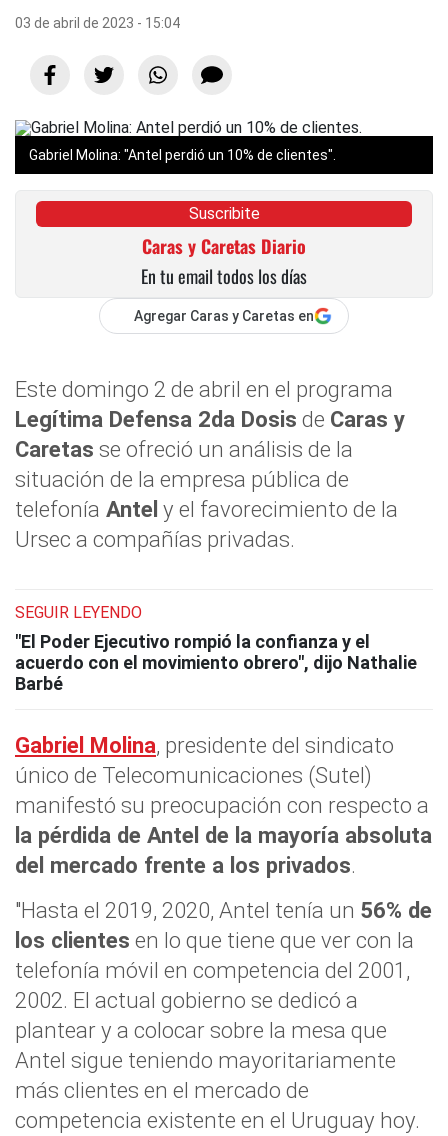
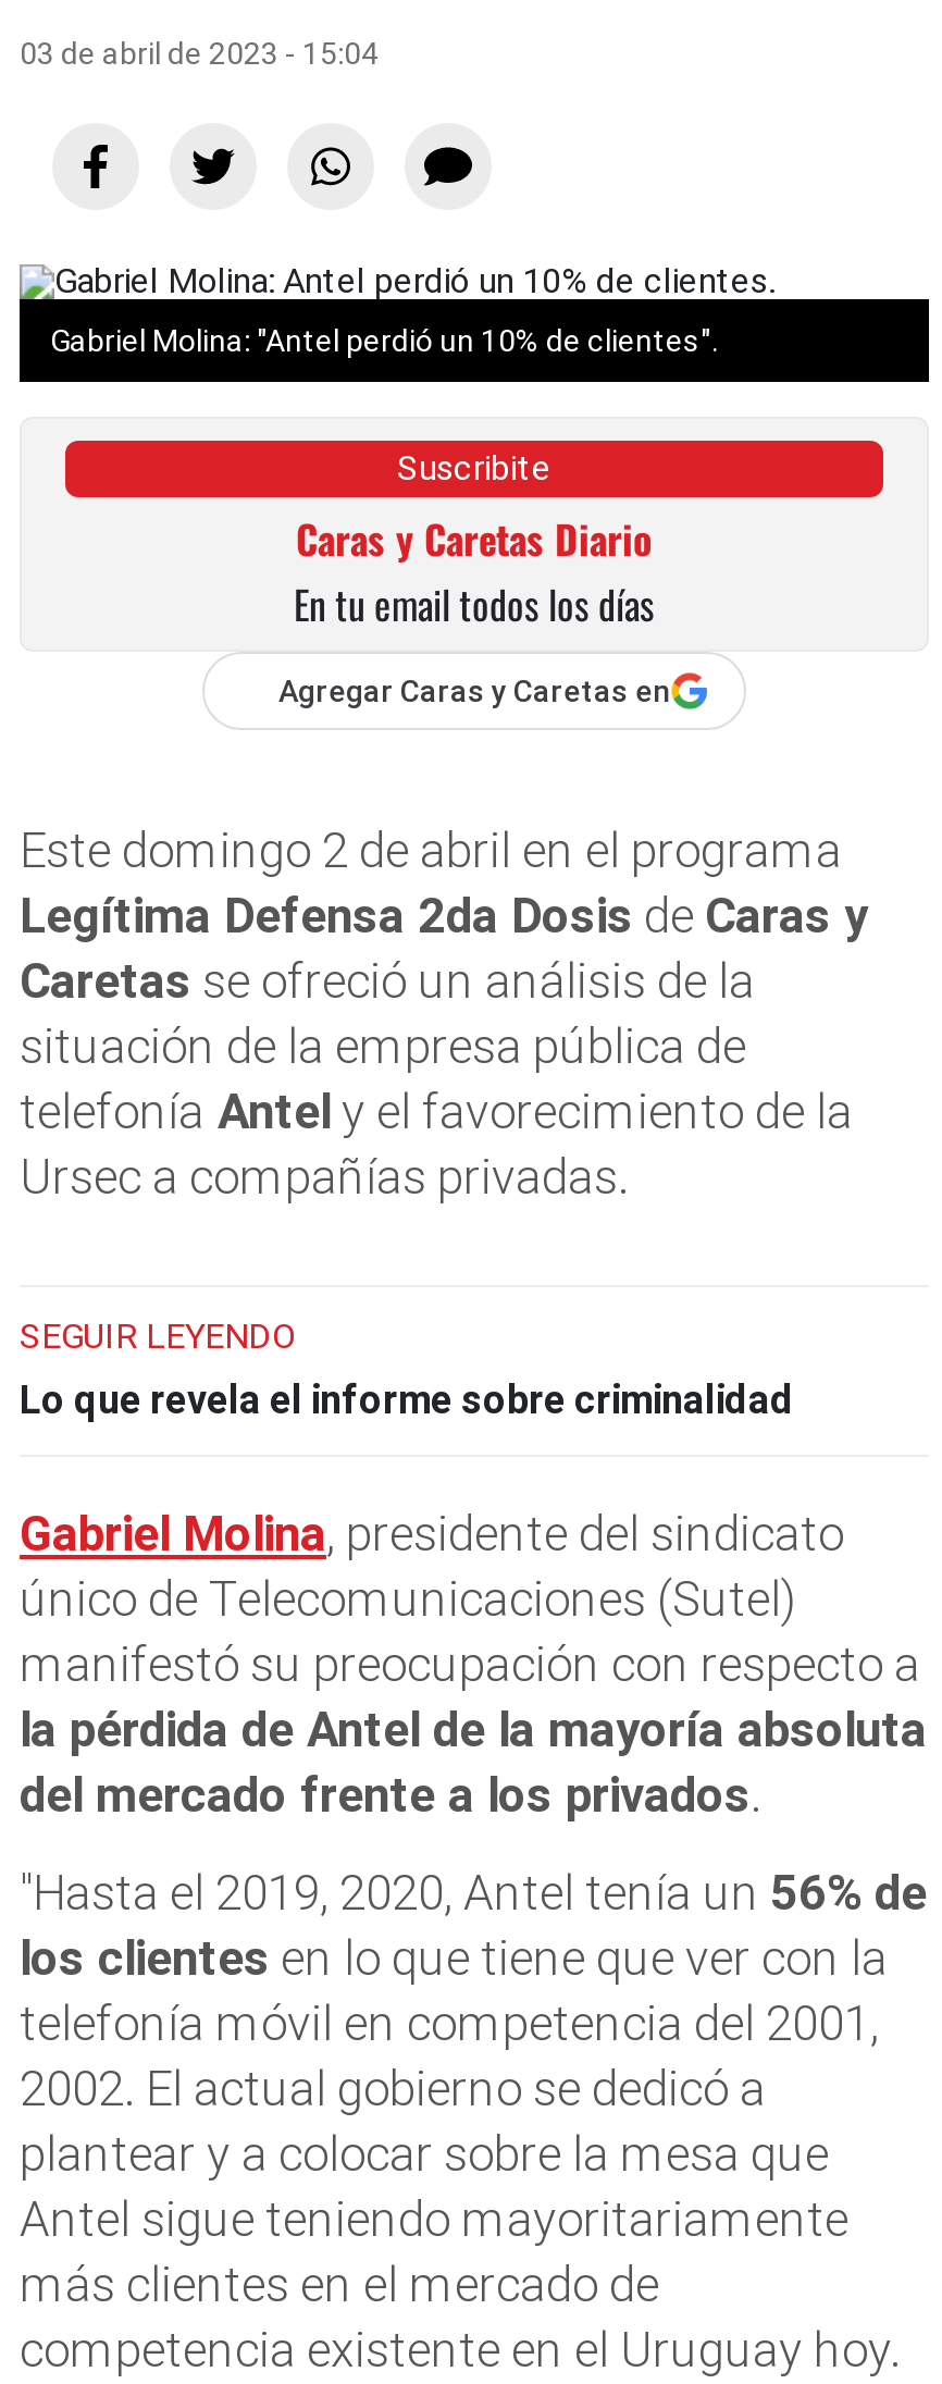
- "El Poder Ejecutivo rompió la confianza y el
- acuerdo con el movimiento obrero", dijo Nathalie
- Barbé
+ Lo que revela el informe sobre criminalidad
